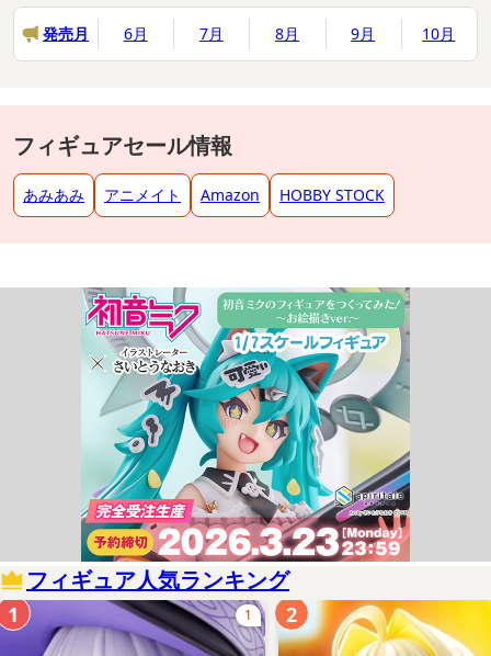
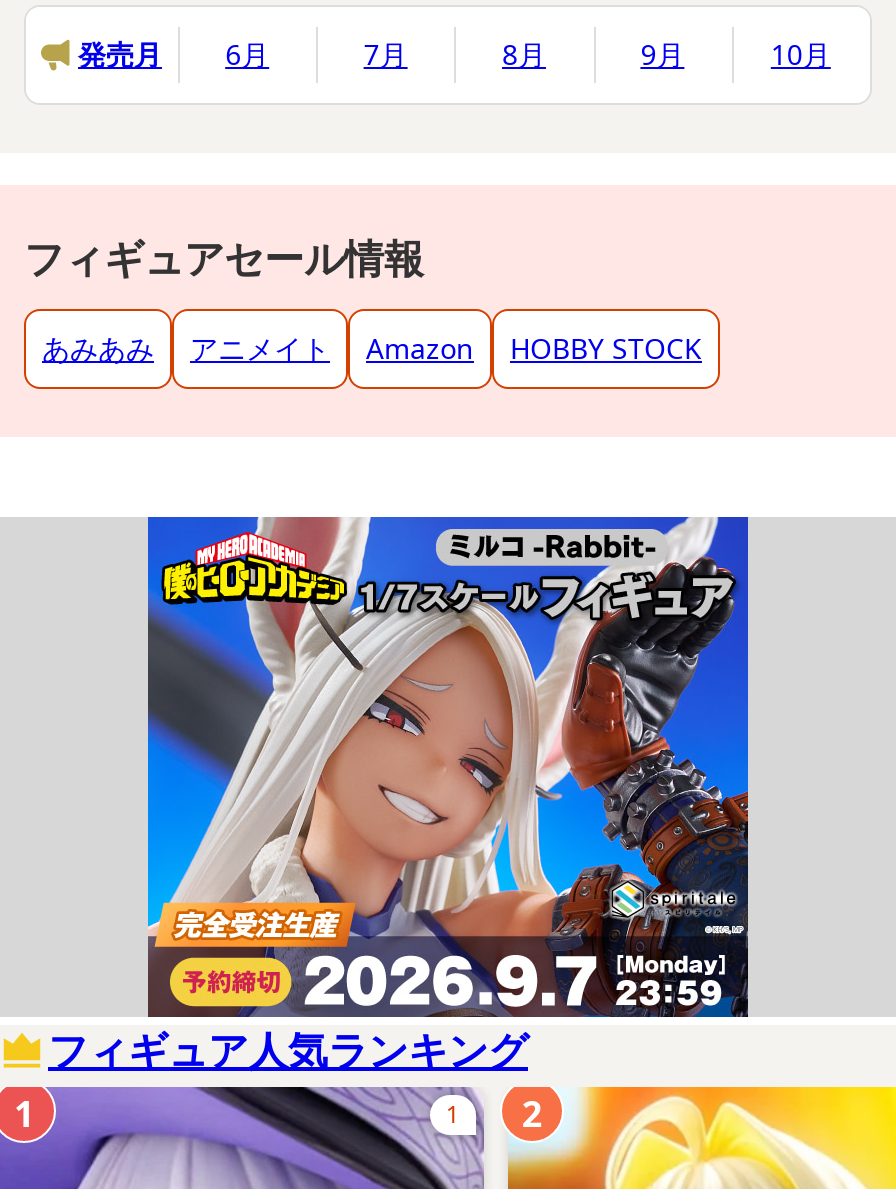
- [image]
+ [image]
